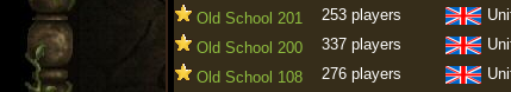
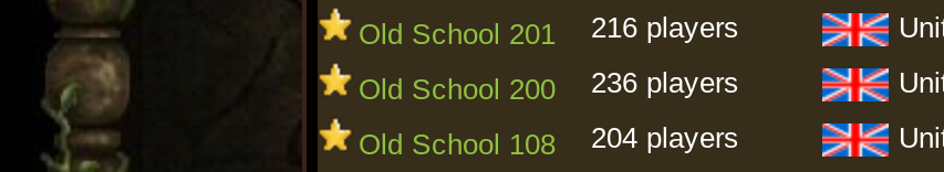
- Old School 201 253 players
+ Old School 201 216 players

- Old School 200 337 players
+ Old School 200 236 players

- Old School 108 276 players
+ Old School 108 204 players
